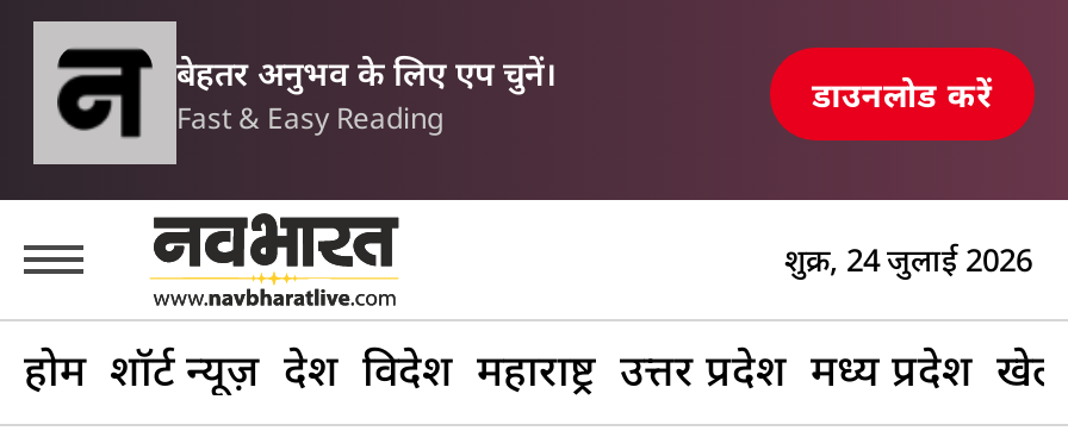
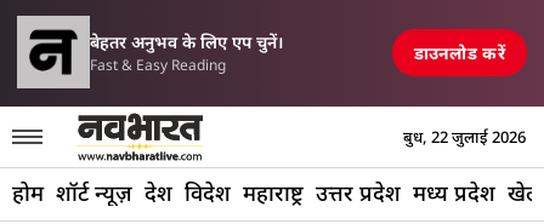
- शुक्र, 24 जुलाई 2026
+ बुध, 22 जुलाई 2026
